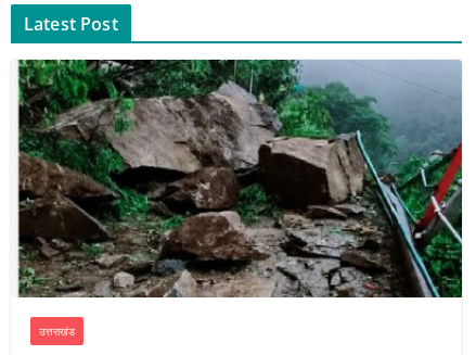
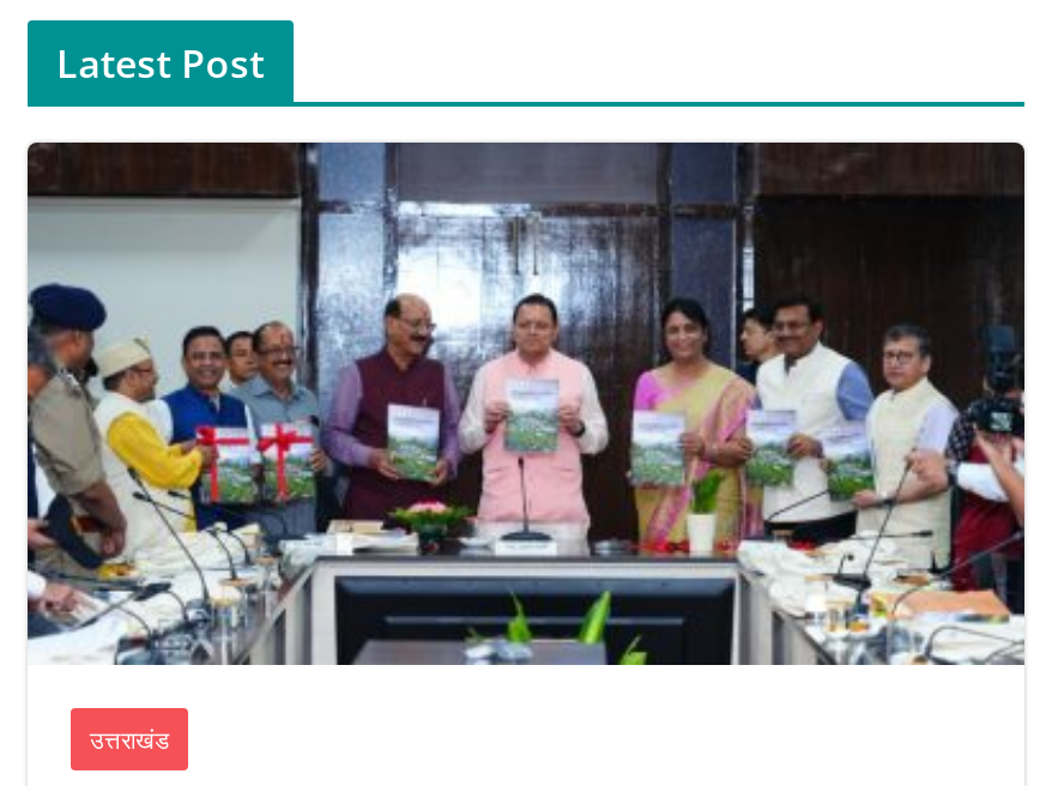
- [image]
+ [image]
